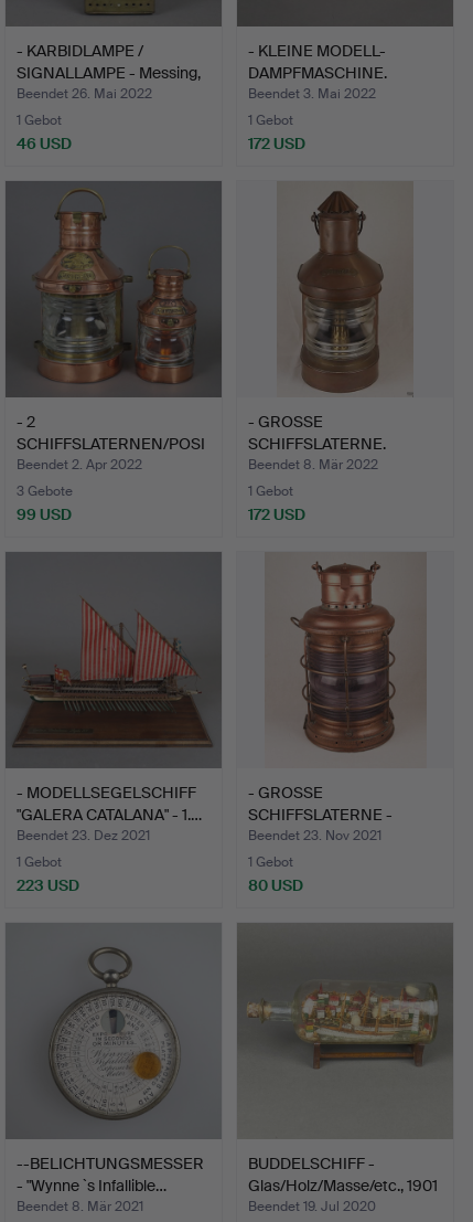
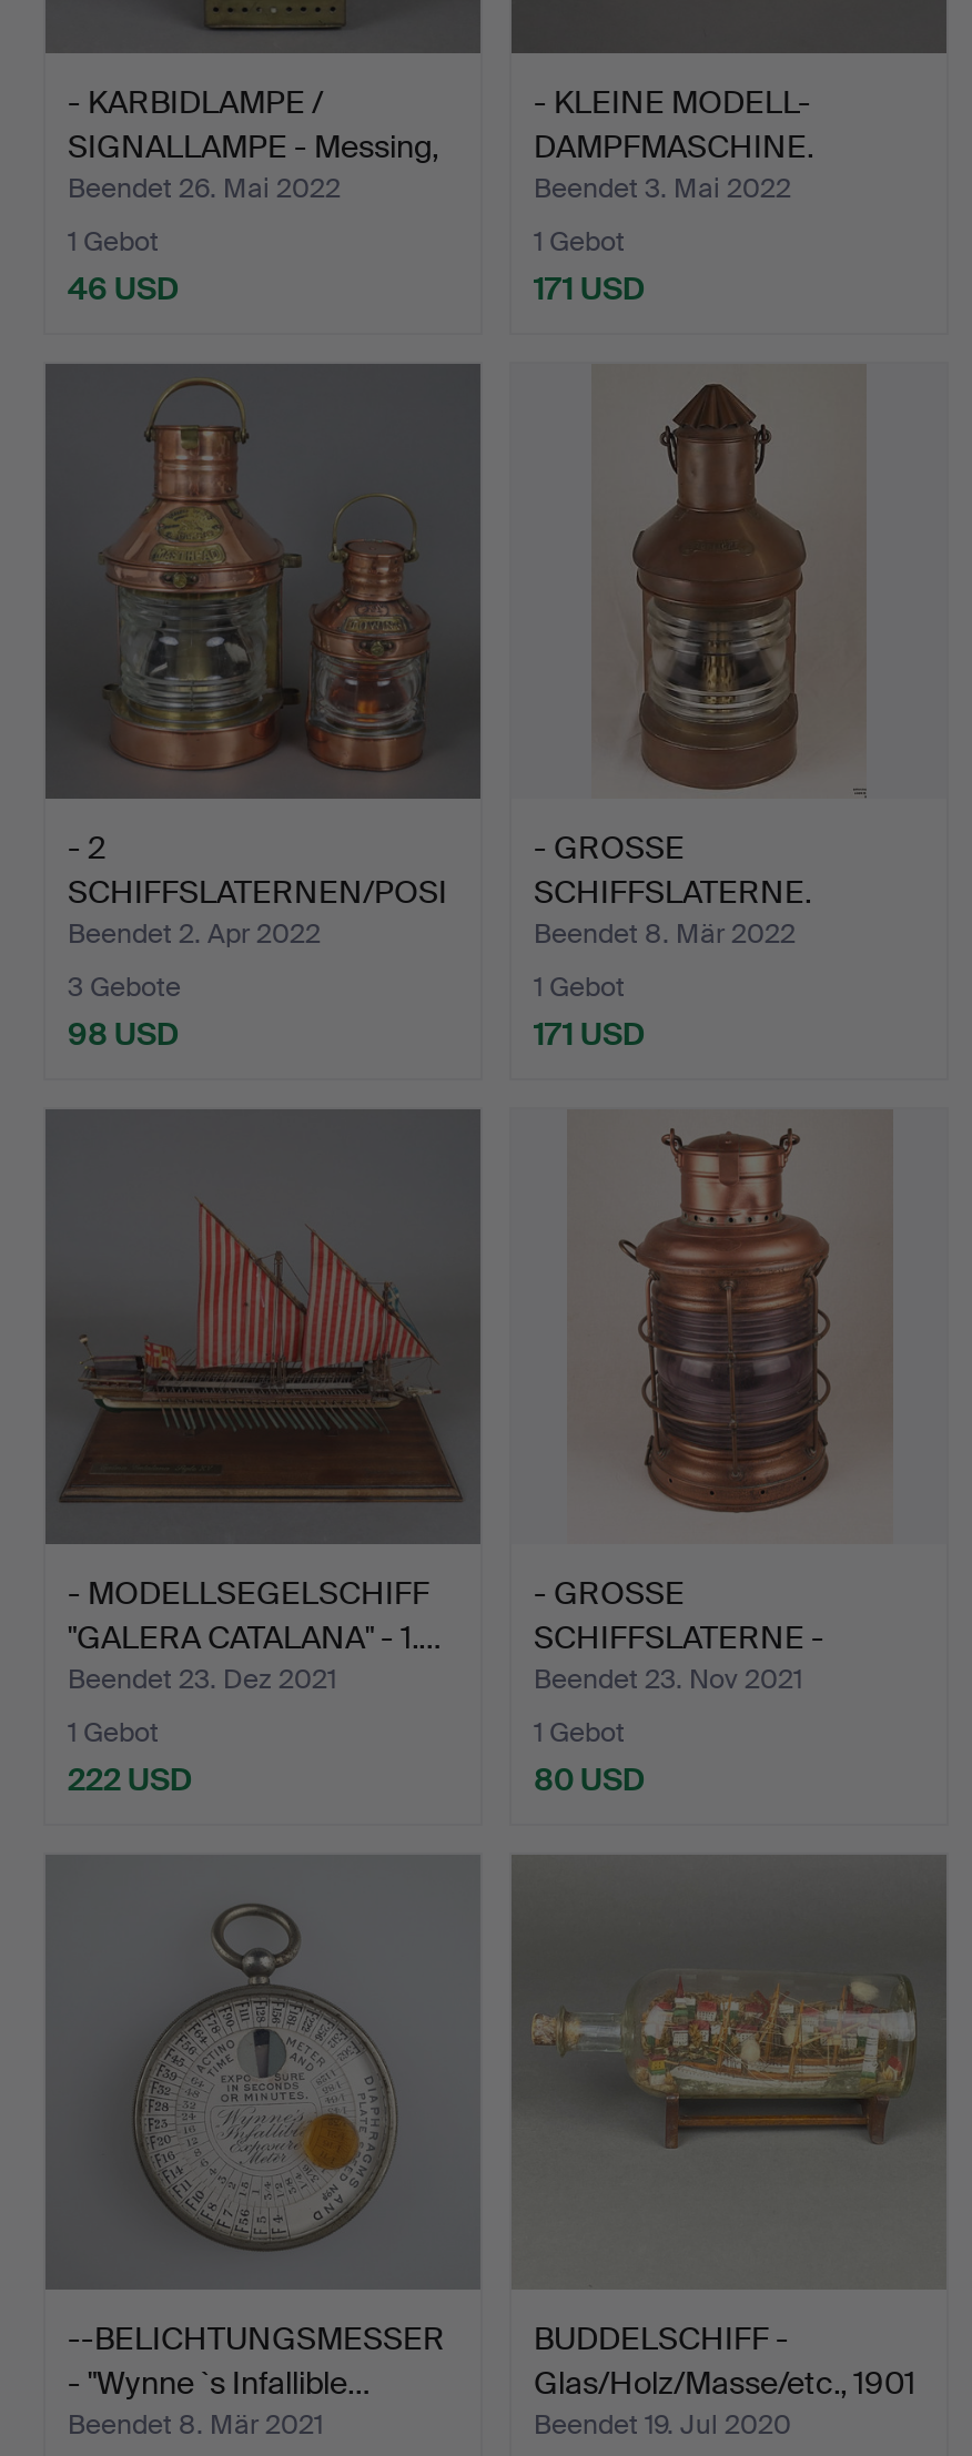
- 172 USD
+ 171 USD

- 99 USD
+ 98 USD

- 172 USD
+ 171 USD

- 223 USD
+ 222 USD
